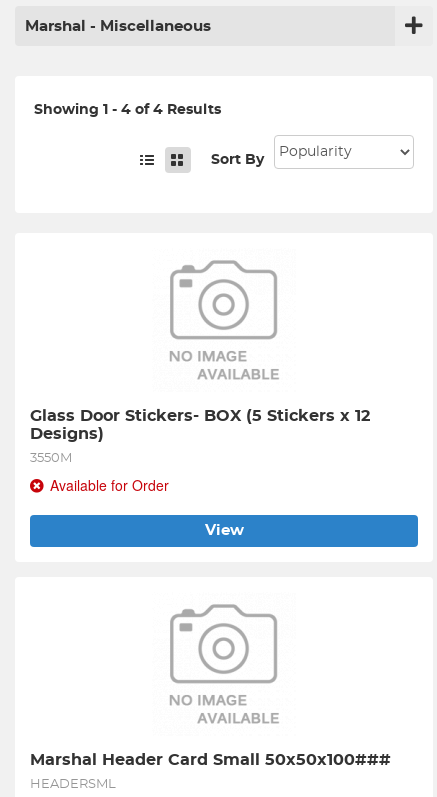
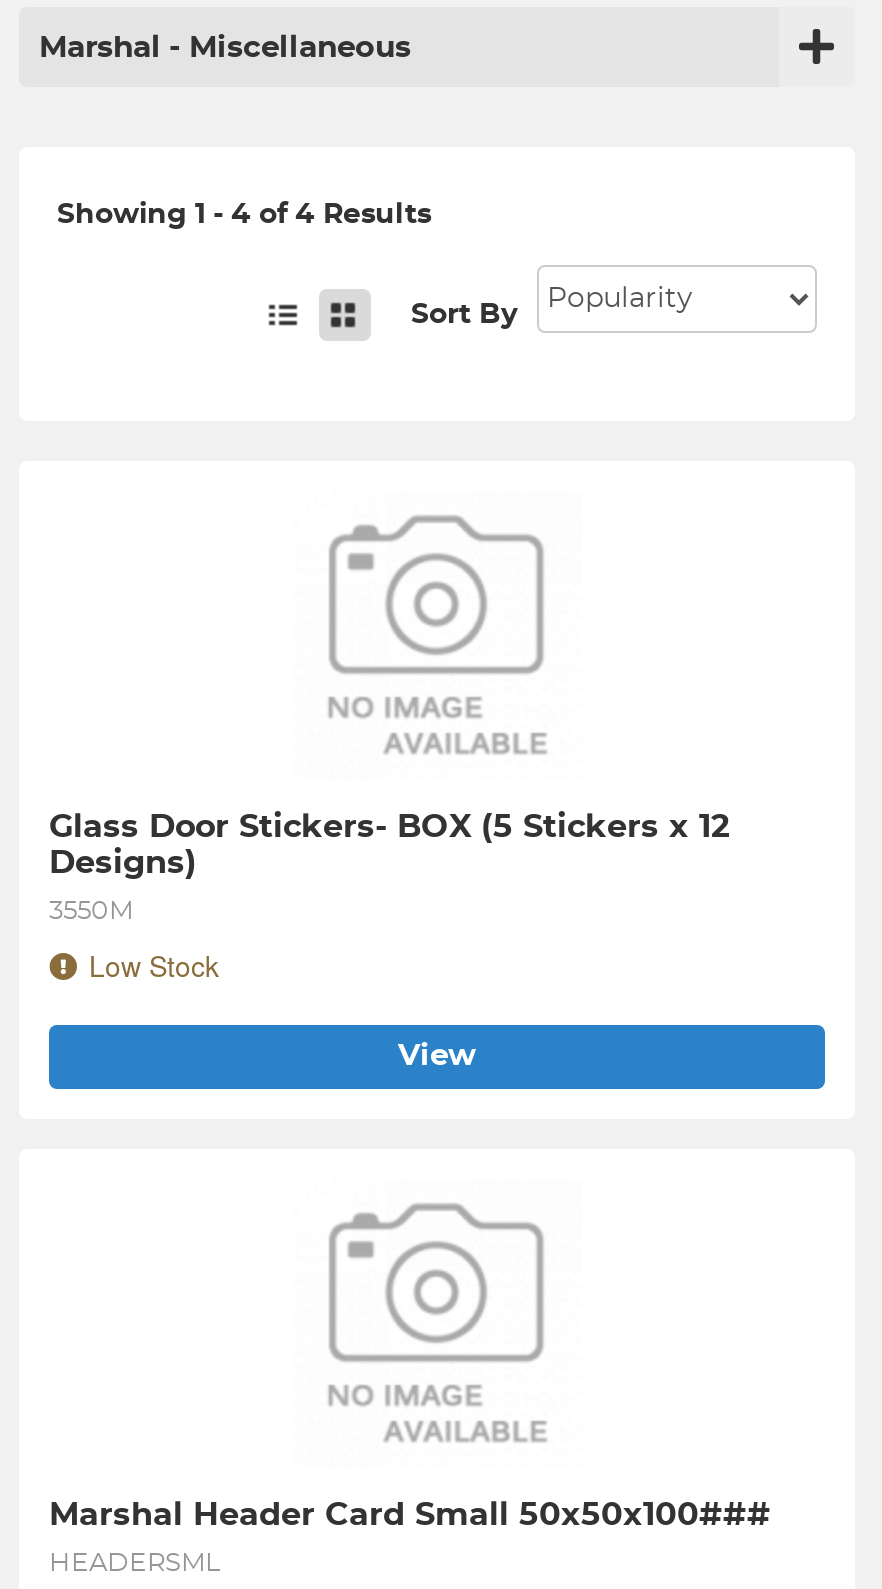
- Available for Order
+ Low Stock
